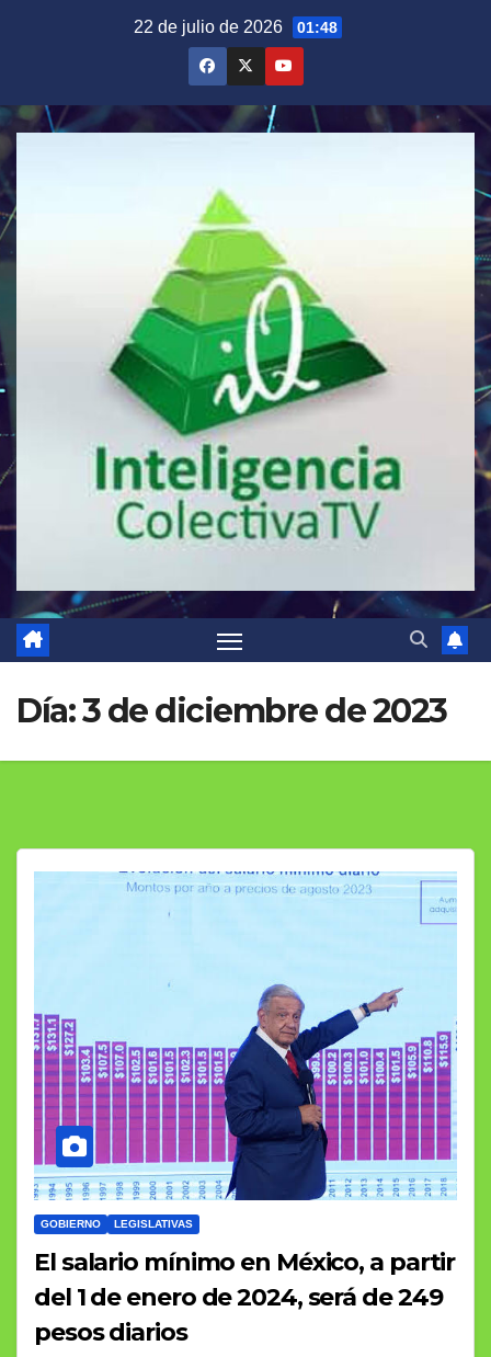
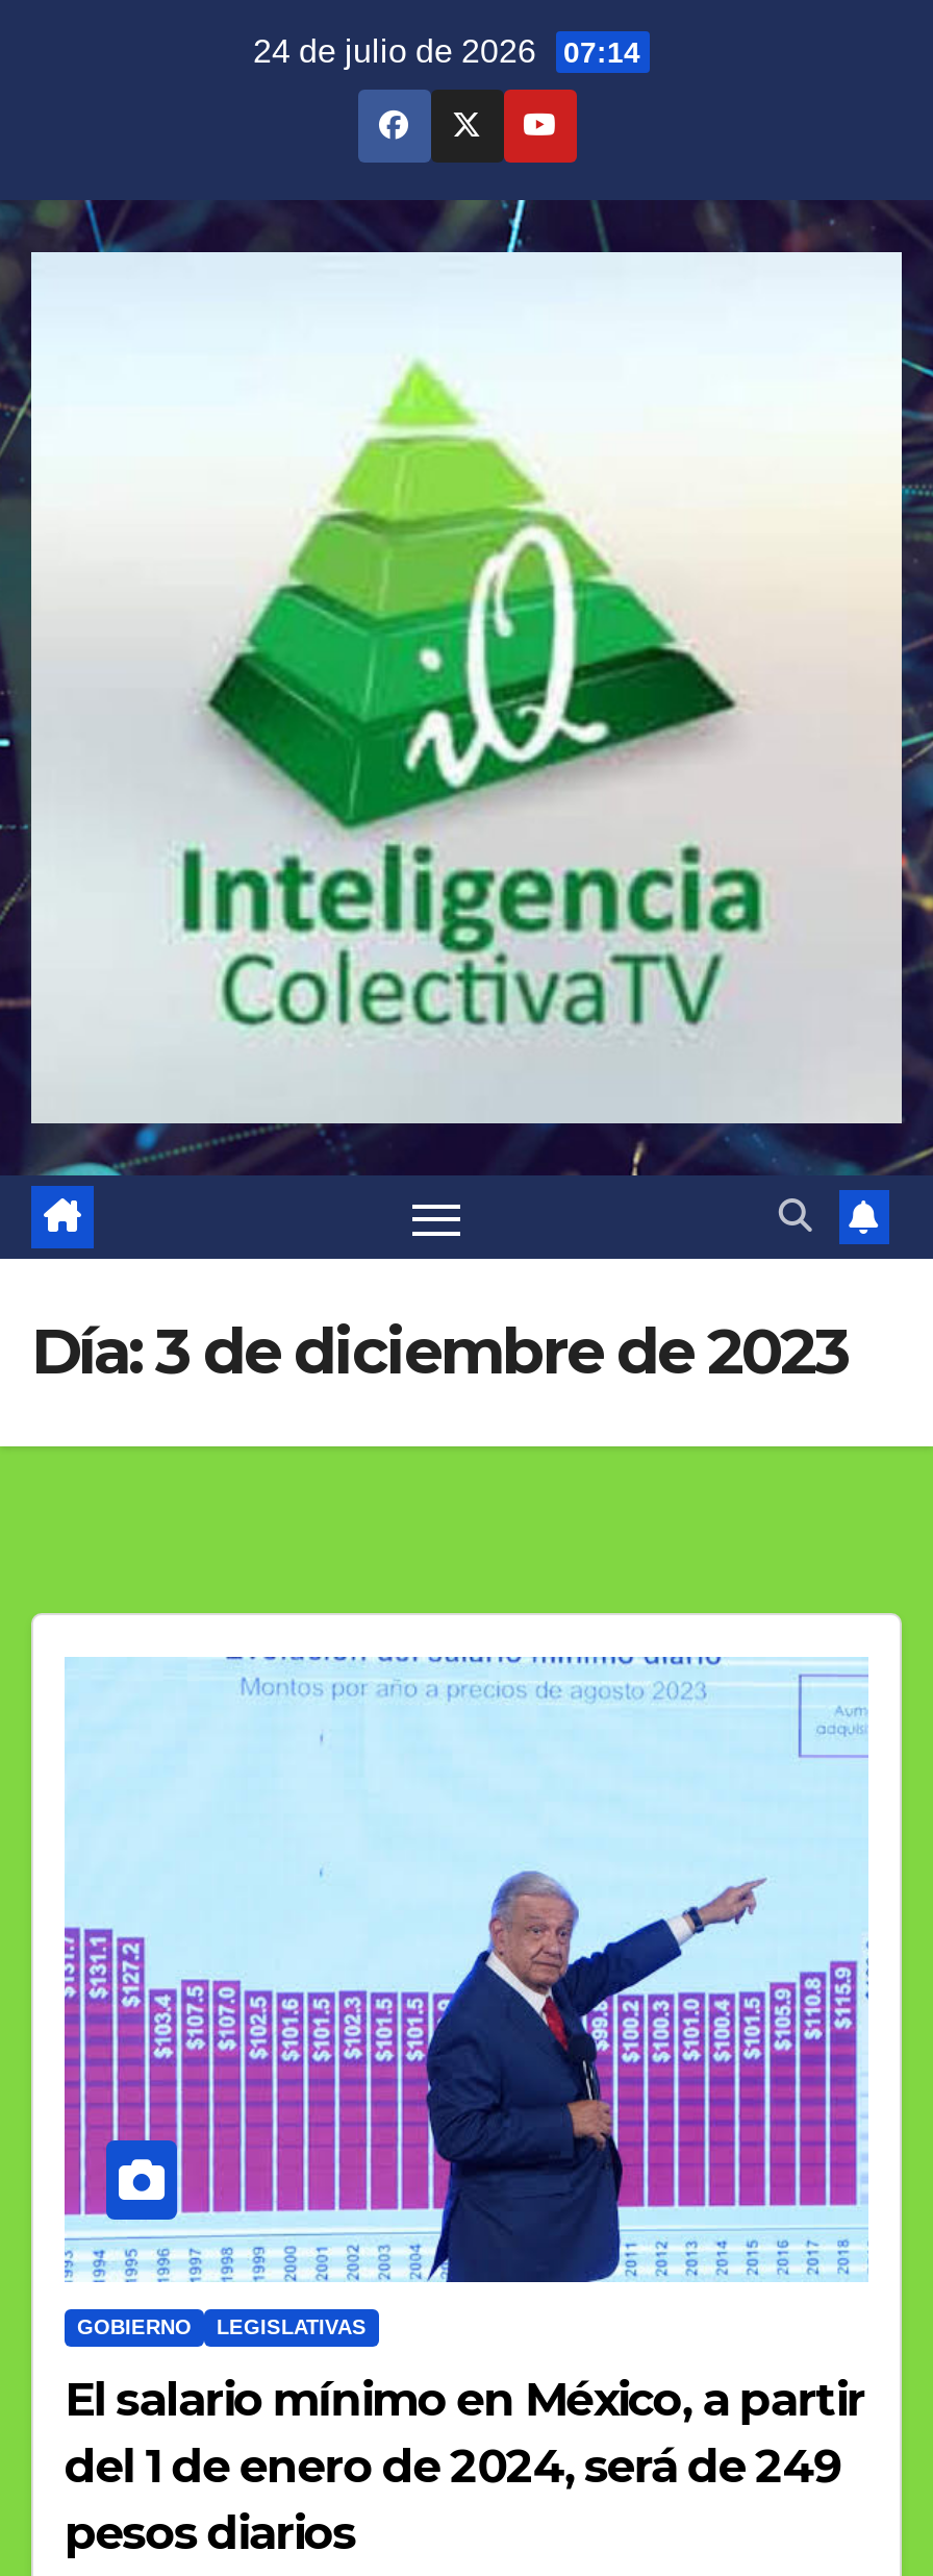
- 22 de julio de 2026 01:48
+ 24 de julio de 2026 07:14
